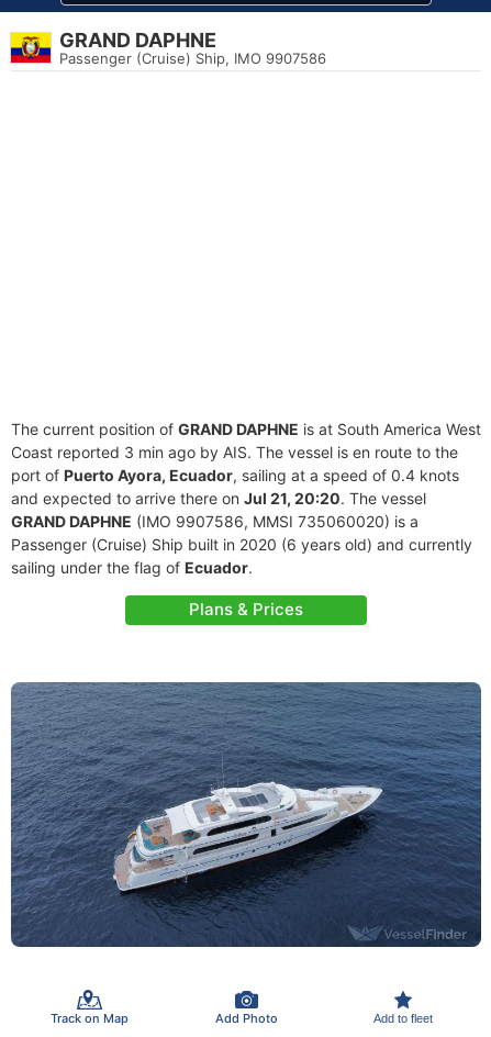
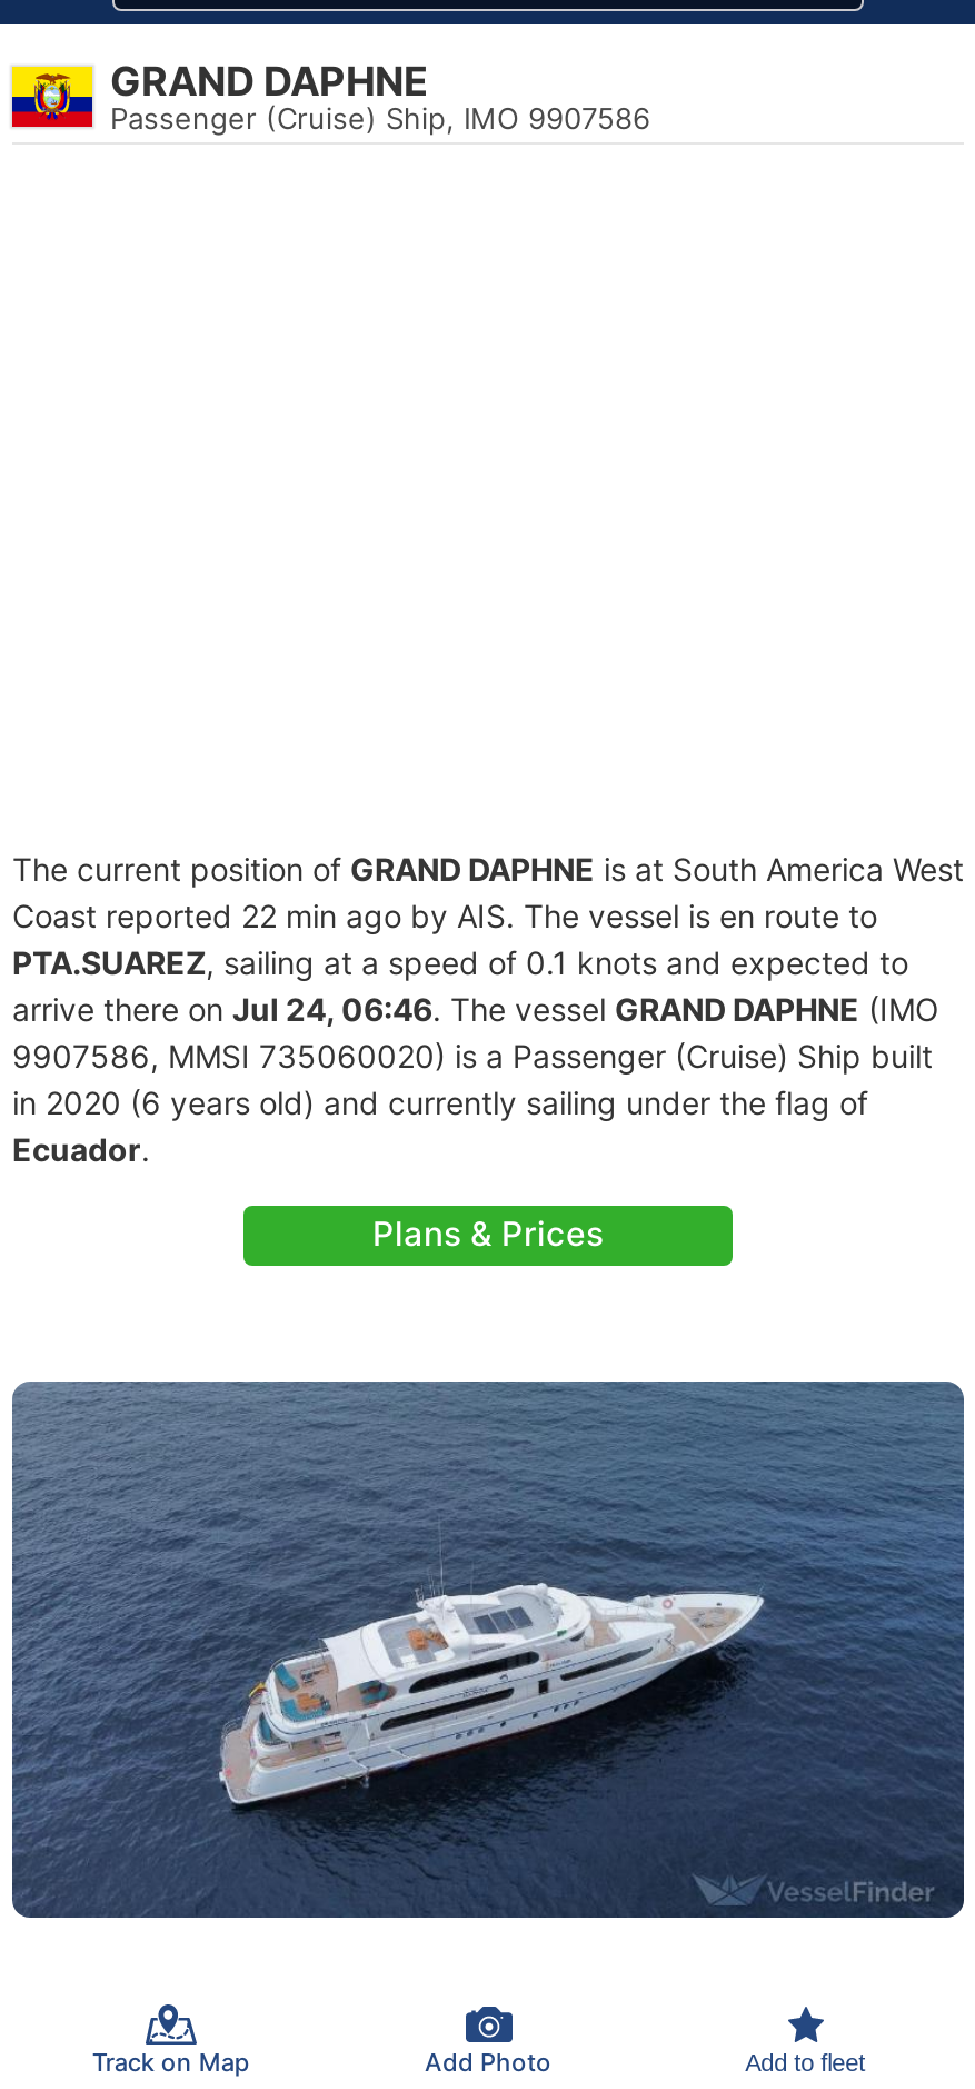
- Coast reported 3 min ago by AIS. The vessel is en route to the
- port of Puerto Ayora, Ecuador, sailing at a speed of 0.4 knots
- and expected to arrive there on Jul 21, 20:20. The vessel
- GRAND DAPHNE (IMO 9907586, MMSI 735060020) is a
- Passenger (Cruise) Ship built in 2020 (6 years old) and currently
- sailing under the flag of Ecuador.
+ Coast reported 22 min ago by AIS. The vessel is en route to
+ PTA.SUAREZ, sailing at a speed of 0.1 knots and expected to
+ arrive there on Jul 24, 06:46. The vessel GRAND DAPHNE (IMO
+ 9907586, MMSI 735060020) is a Passenger (Cruise) Ship built
+ in 2020 (6 years old) and currently sailing under the flag of
+ Ecuador.
